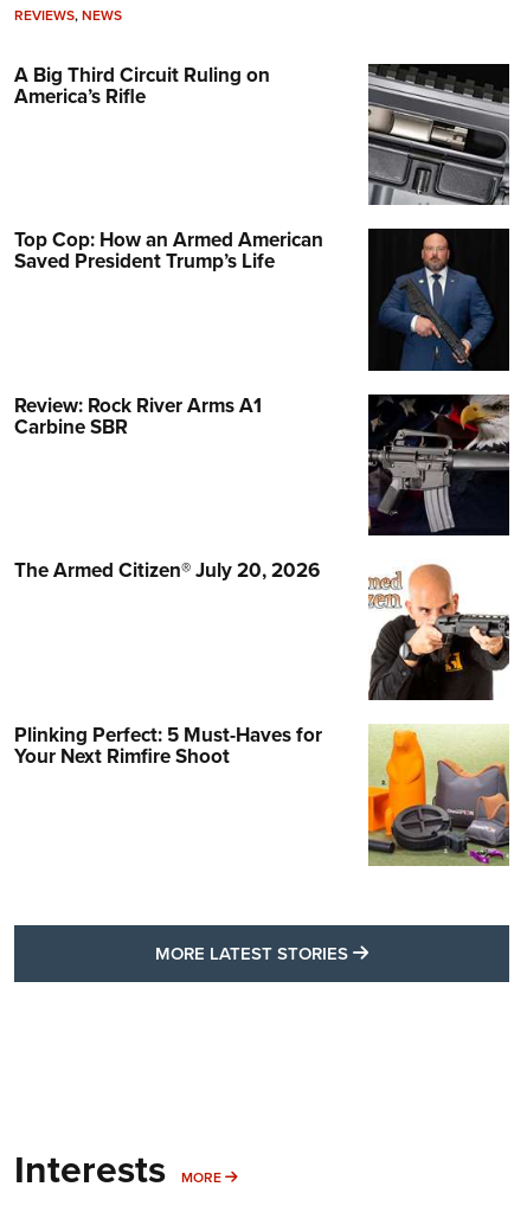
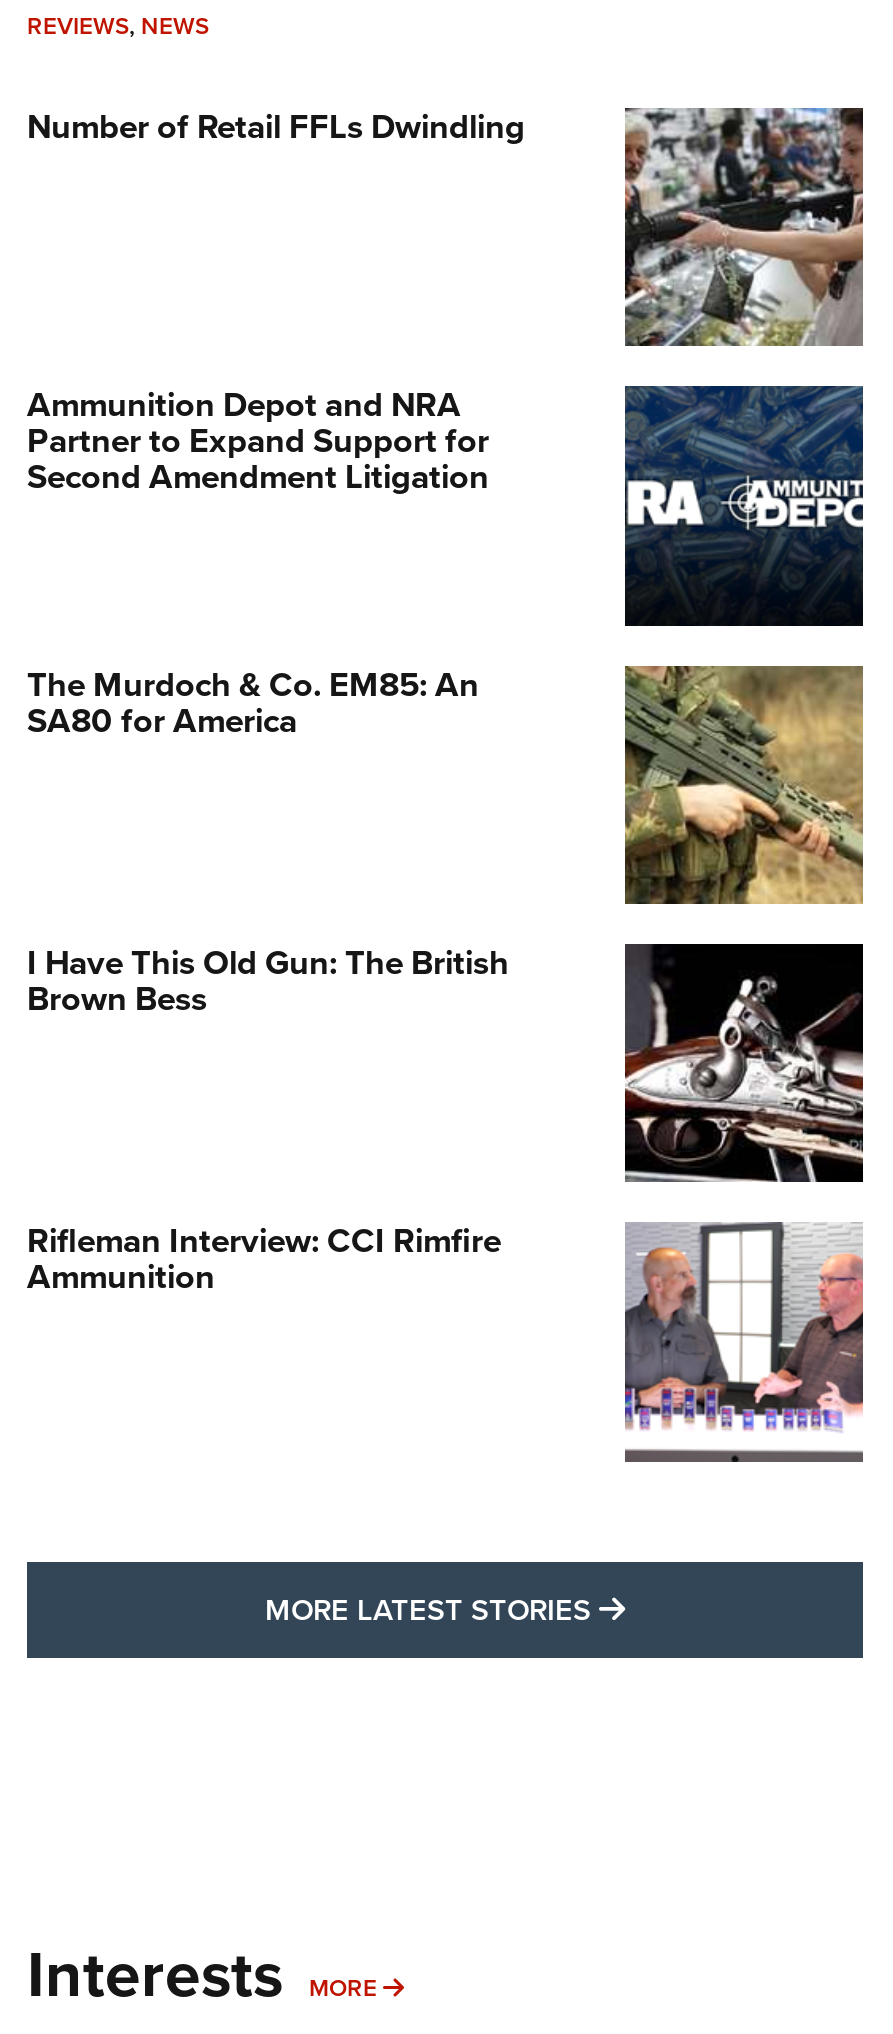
- A Big Third Circuit Ruling on
- America’s Rifle
+ Number of Retail FFLs Dwindling

- [image]
+ [image]

- Top Cop: How an Armed American
- Saved President Trump’s Life
+ Ammunition Depot and NRA
+ Partner to Expand Support for
+ Second Amendment Litigation

- [image]
+ [image]

- Review: Rock River Arms A1
- Carbine SBR
+ The Murdoch & Co. EM85: An
+ SA80 for America

- [image]
+ [image]

- The Armed Citizen® July 20, 2026
+ I Have This Old Gun: The British
+ Brown Bess

- [image]
+ [image]

- Plinking Perfect: 5 Must-Haves for
- Your Next Rimfire Shoot
+ Rifleman Interview: CCI Rimfire
+ Ammunition

- [image]
+ [image]
